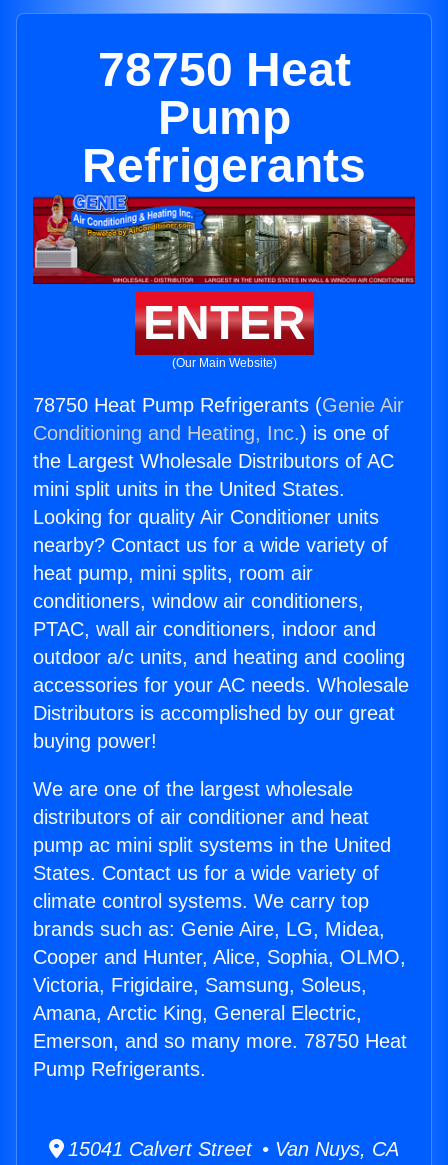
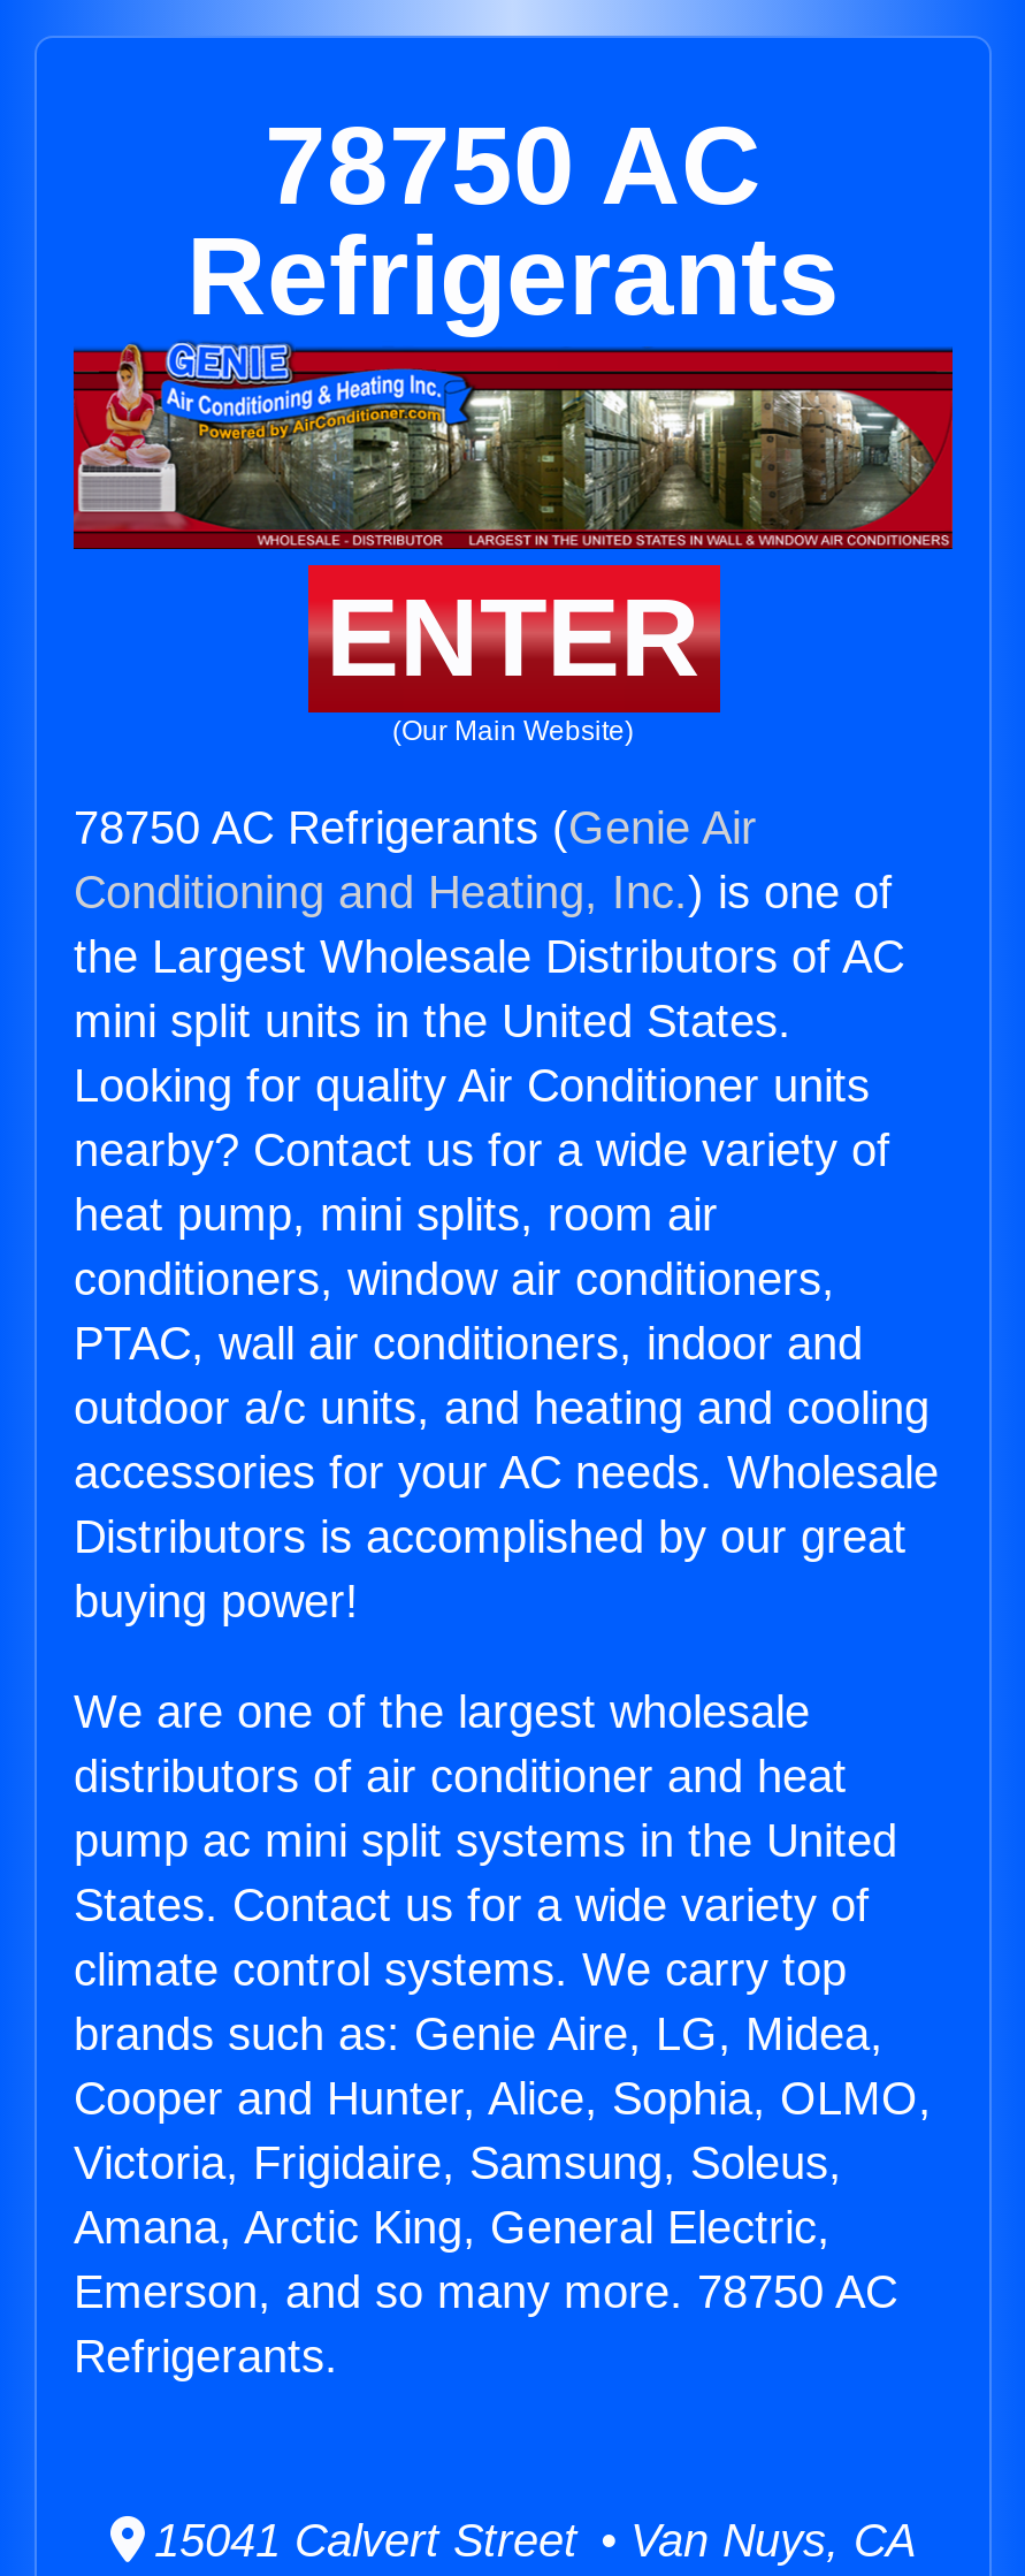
- 78750 Heat
- Pump
+ 78750 AC

- 78750 Heat Pump Refrigerants (Genie Air
+ 78750 AC Refrigerants (Genie Air

- Emerson, and so many more. 78750 Heat
- Pump Refrigerants.
+ Emerson, and so many more. 78750 AC
+ Refrigerants.
